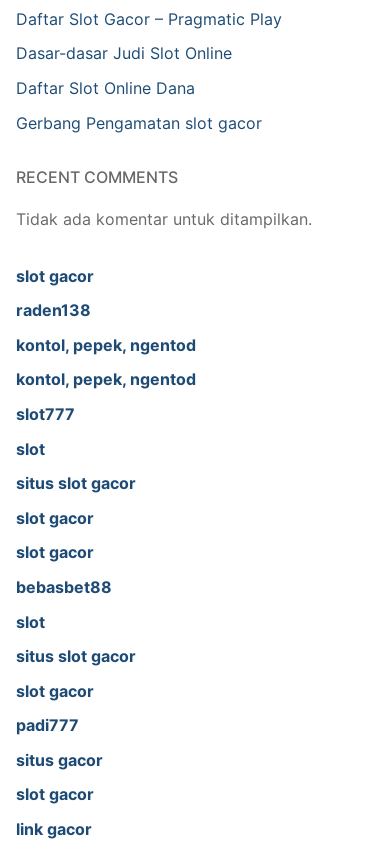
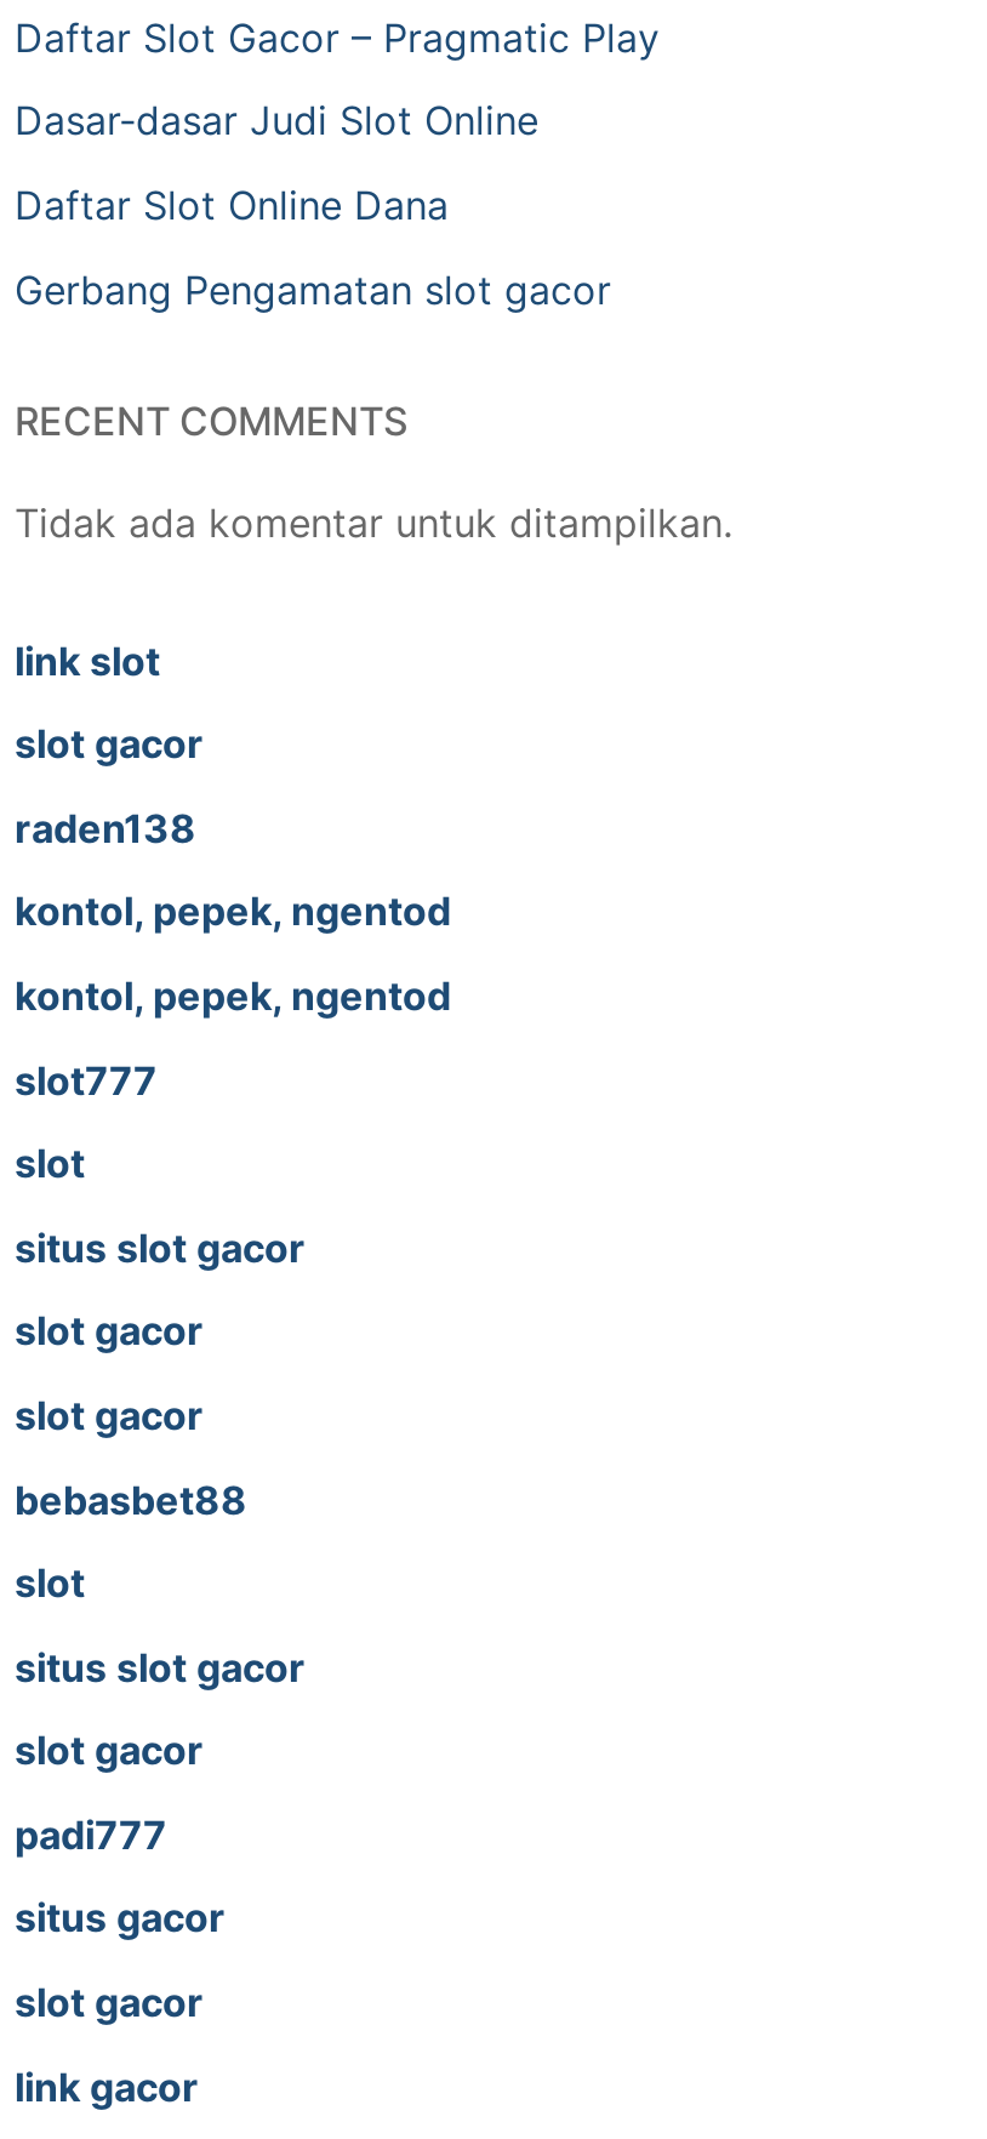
+ link slot
